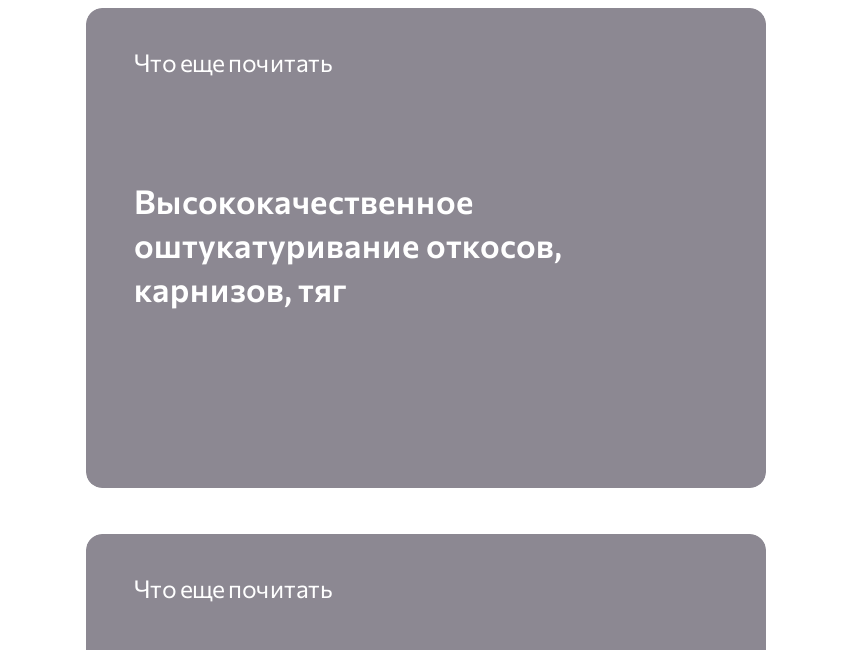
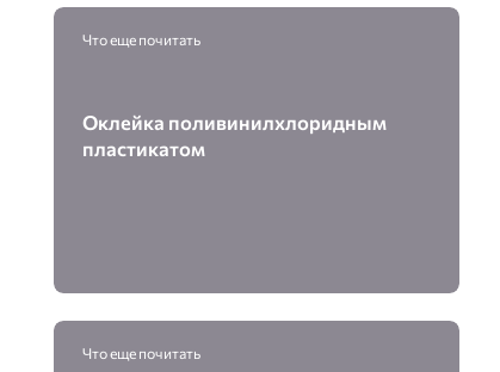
- Высококачественное
- оштукатуривание откосов,
- карнизов, тяг
+ Оклейка поливинилхлоридным
+ пластикатом
